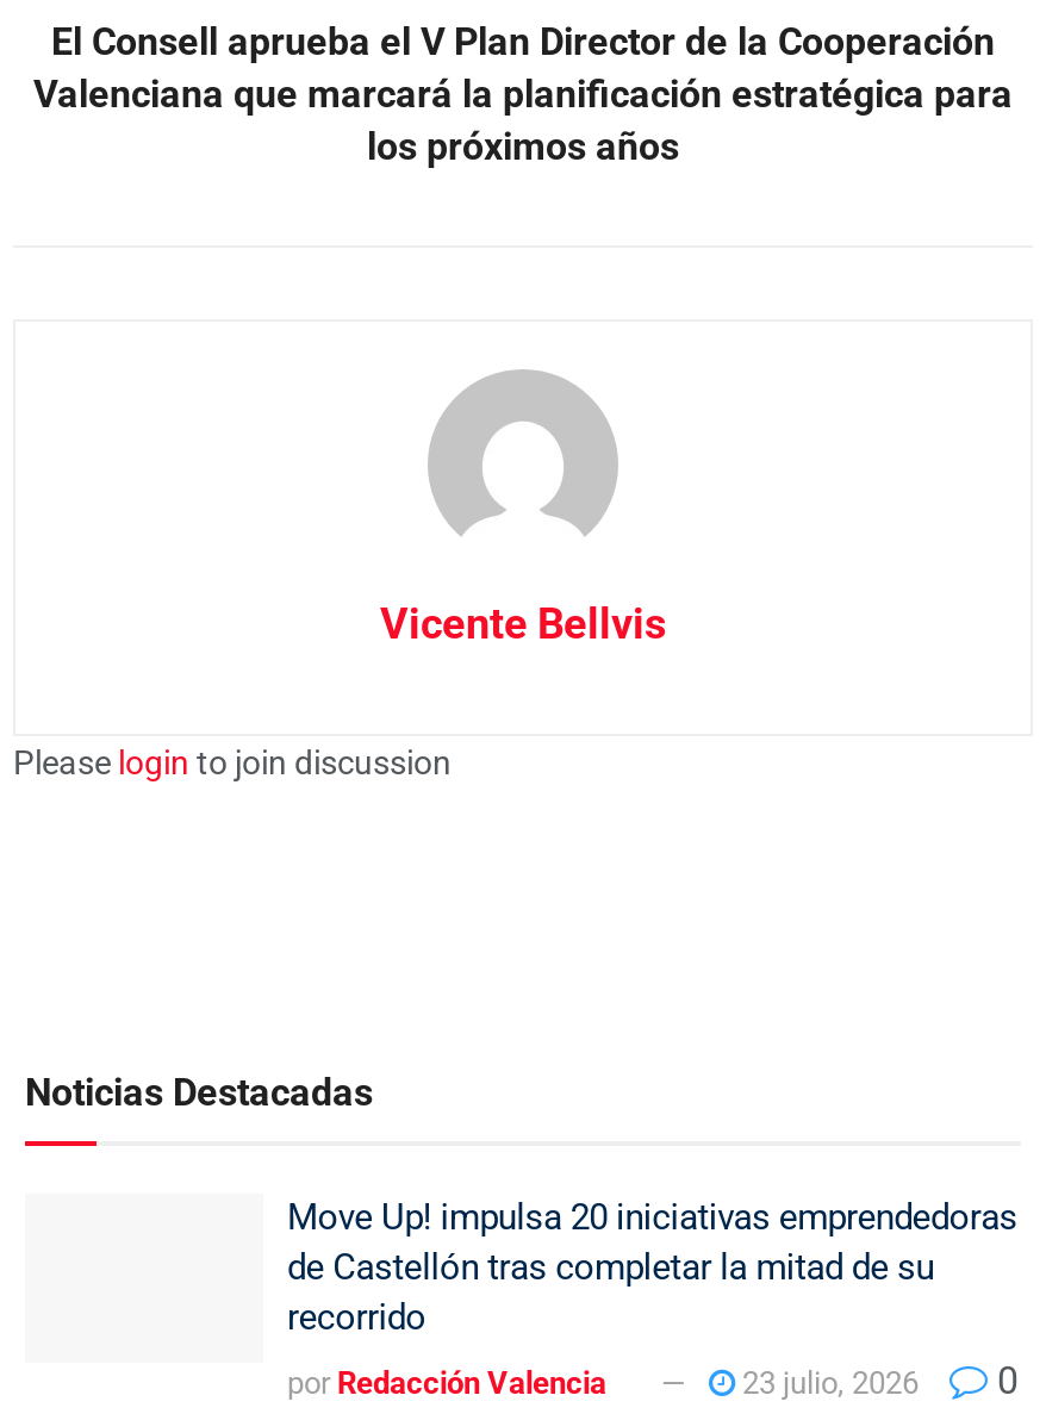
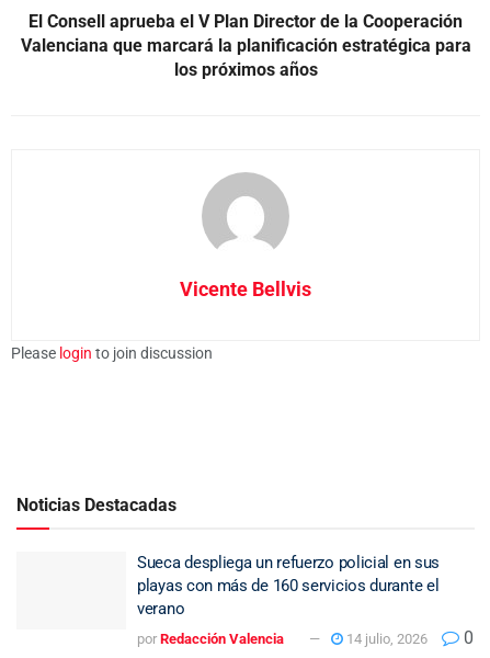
- Move Up! impulsa 20 iniciativas emprendedoras
- de Castellón tras completar la mitad de su
- recorrido
+ Sueca despliega un refuerzo policial en sus
+ playas con más de 160 servicios durante el
+ verano

- 23 julio, 2026 0
+ 14 julio, 2026 0
